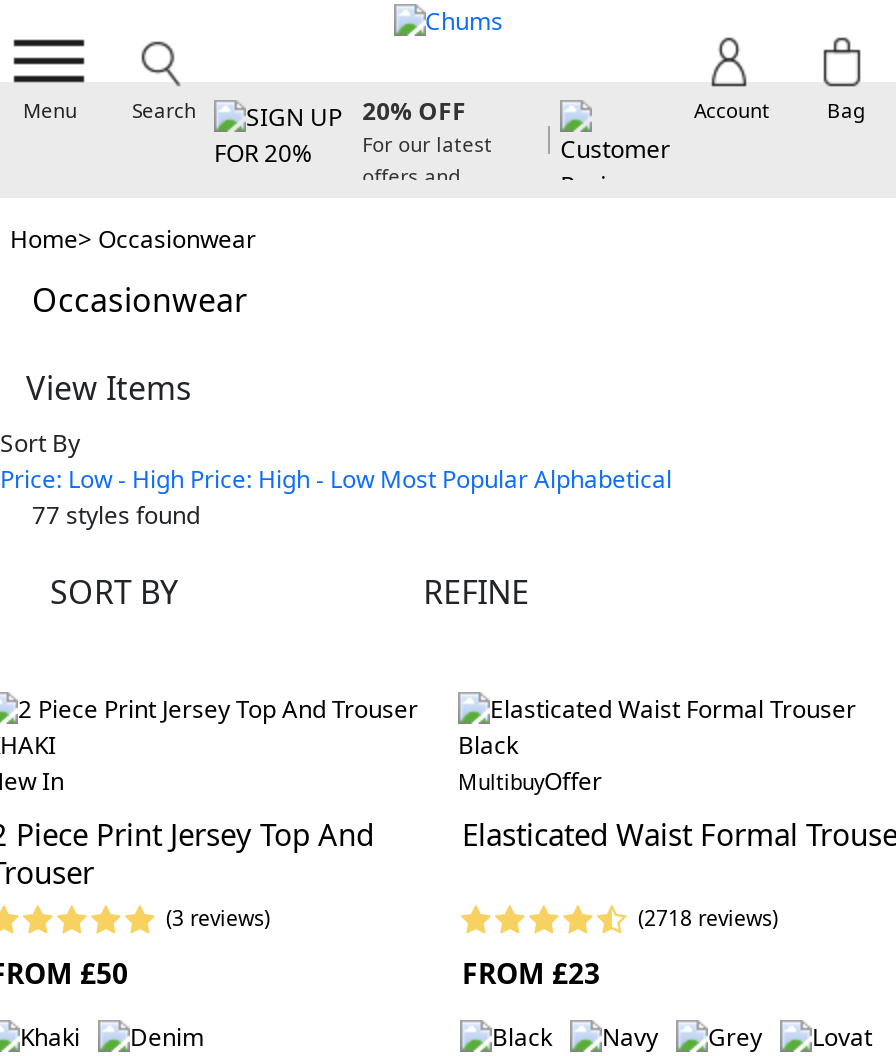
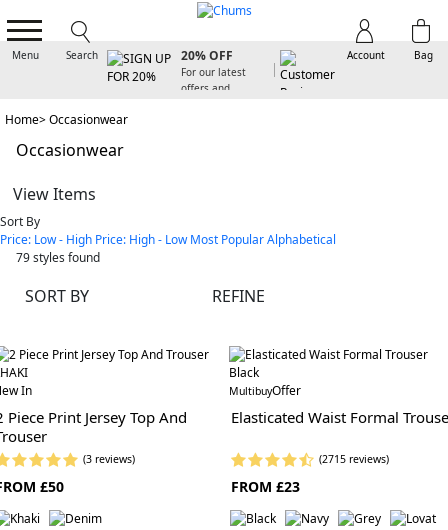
- 77 styles found
+ 79 styles found

- (2718 reviews)
+ (2715 reviews)
